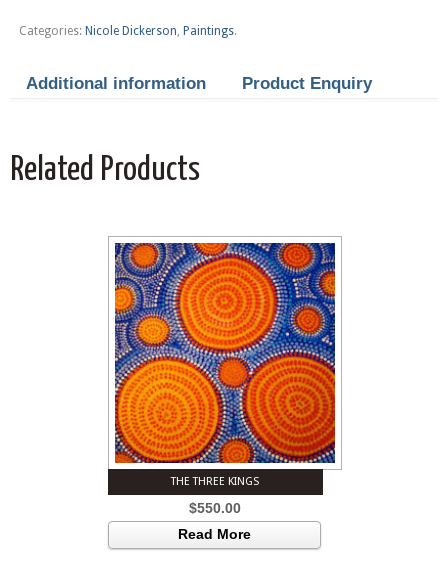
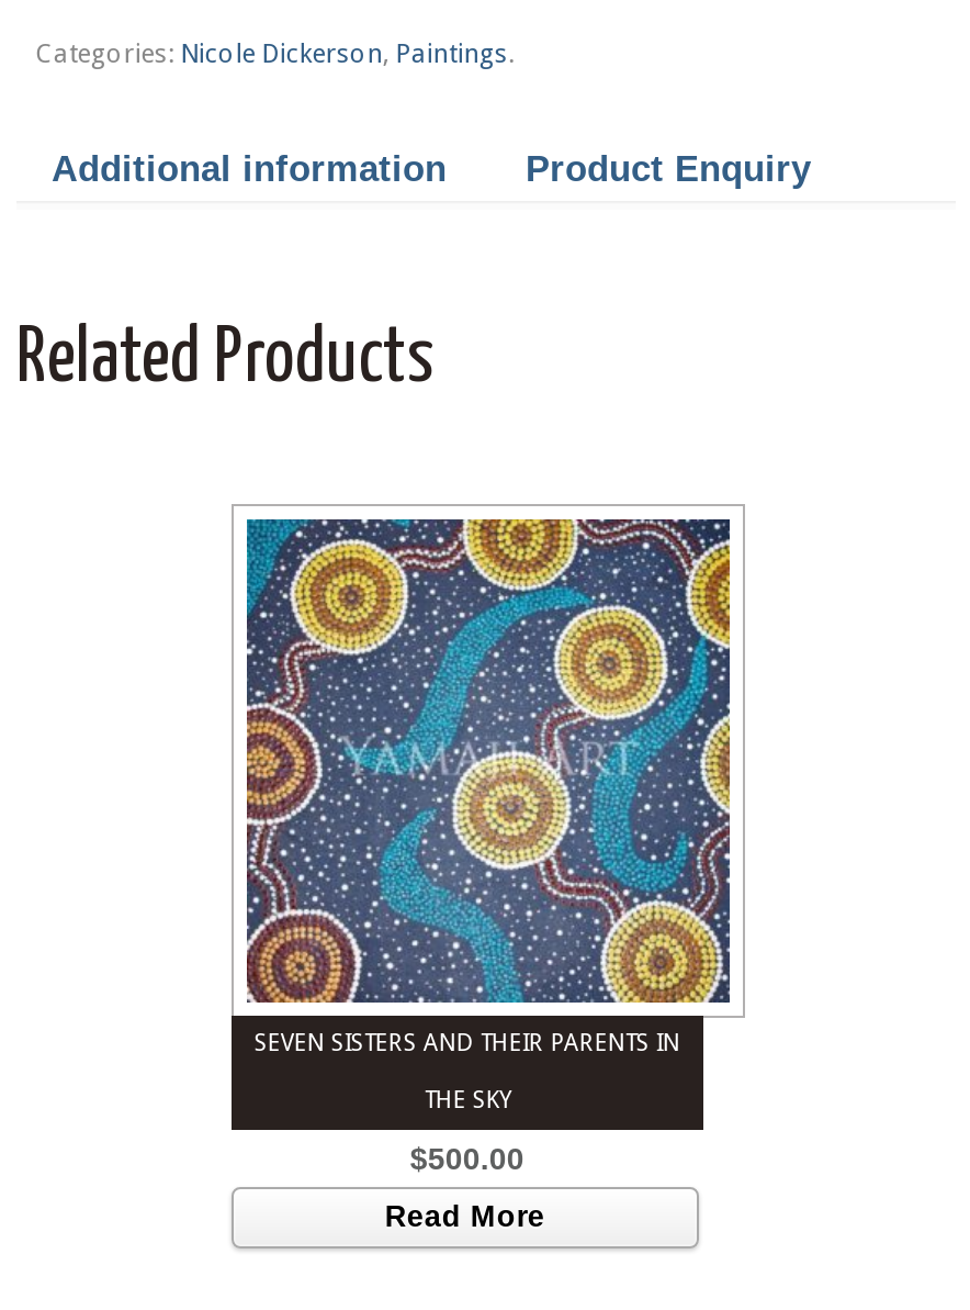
- [image]
- THE THREE KINGS
- $550.00
+ [image]
+ SEVEN SISTERS AND THEIR PARENTS IN
+ THE SKY
+ $500.00
